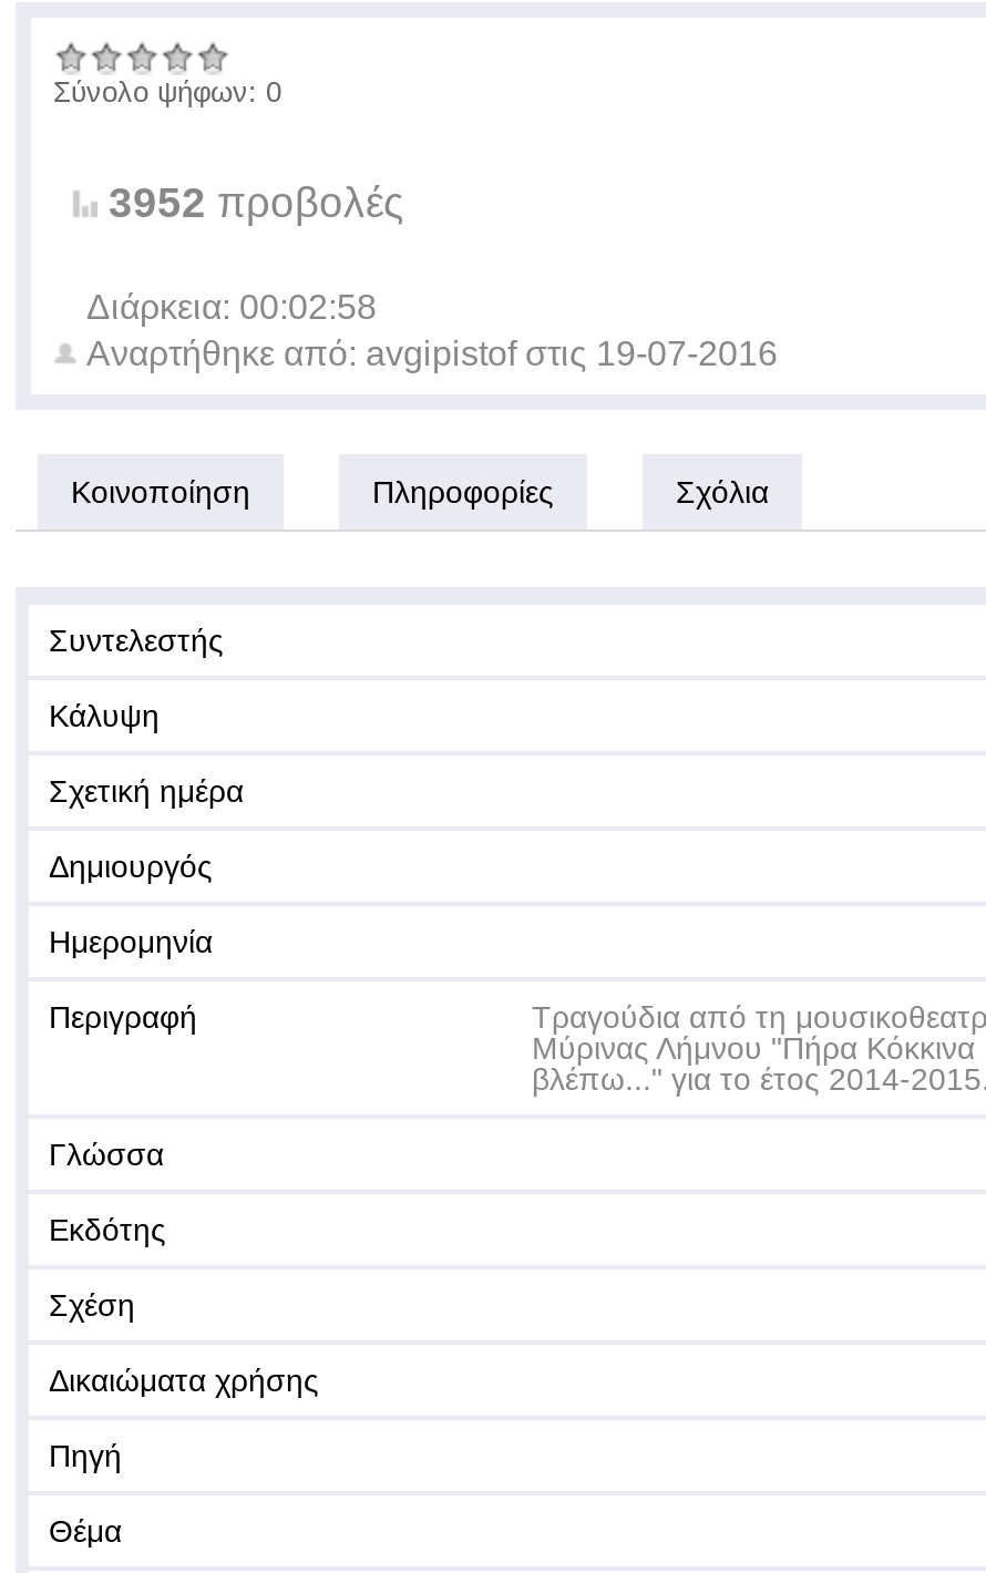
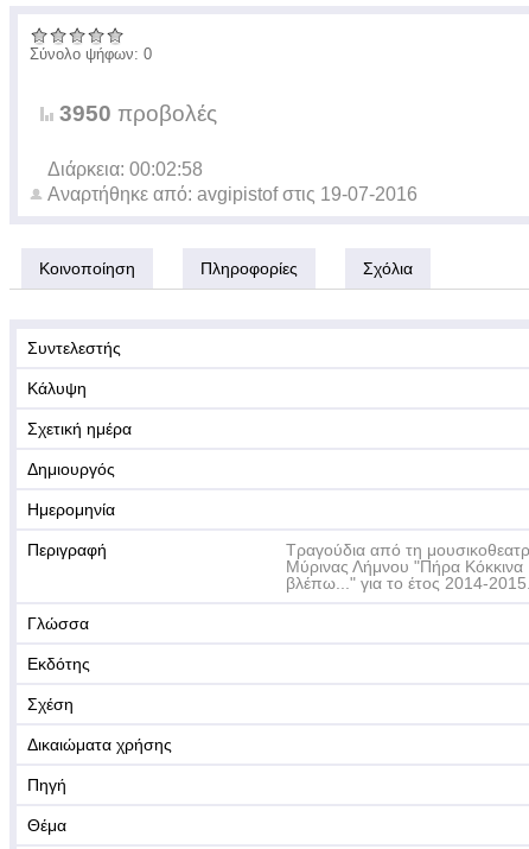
- 3952 προβολές
+ 3950 προβολές
